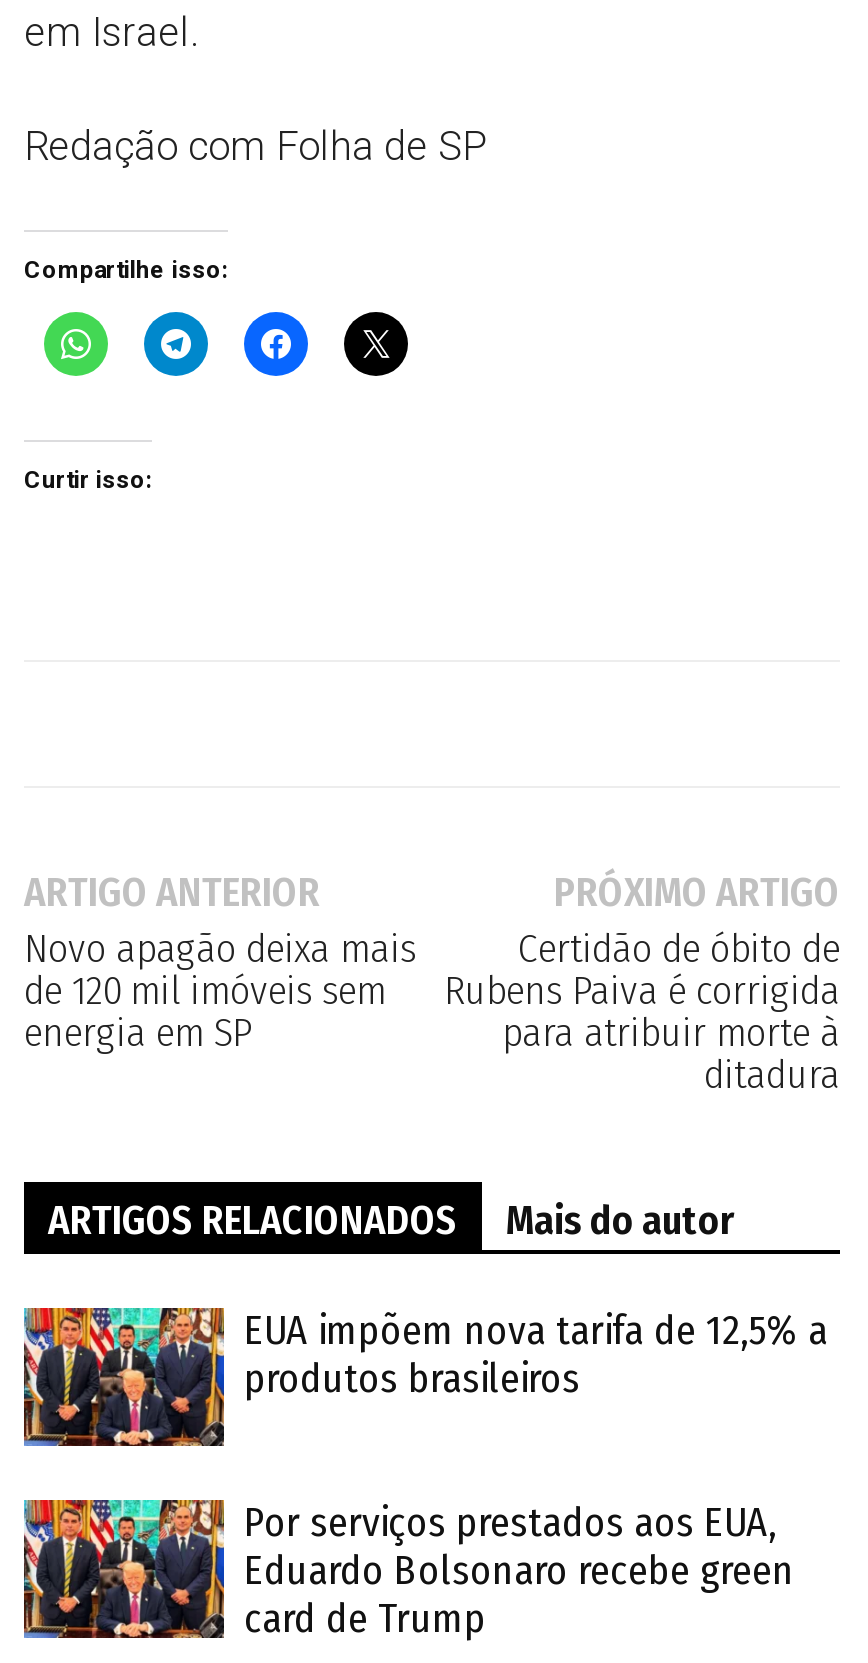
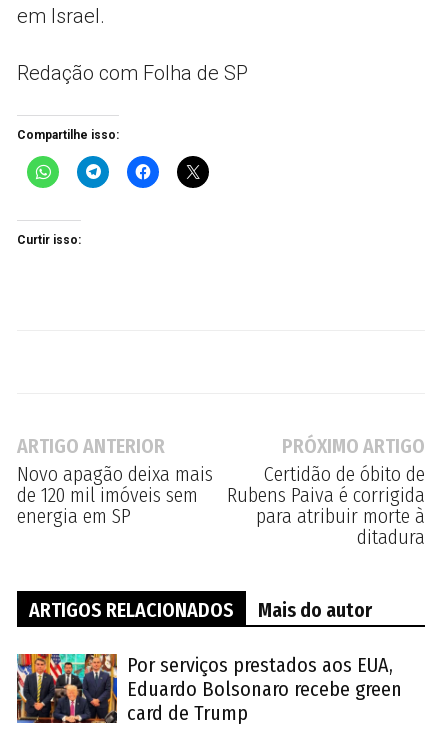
- EUA impõem nova tarifa de 12,5% a
- produtos brasileiros
